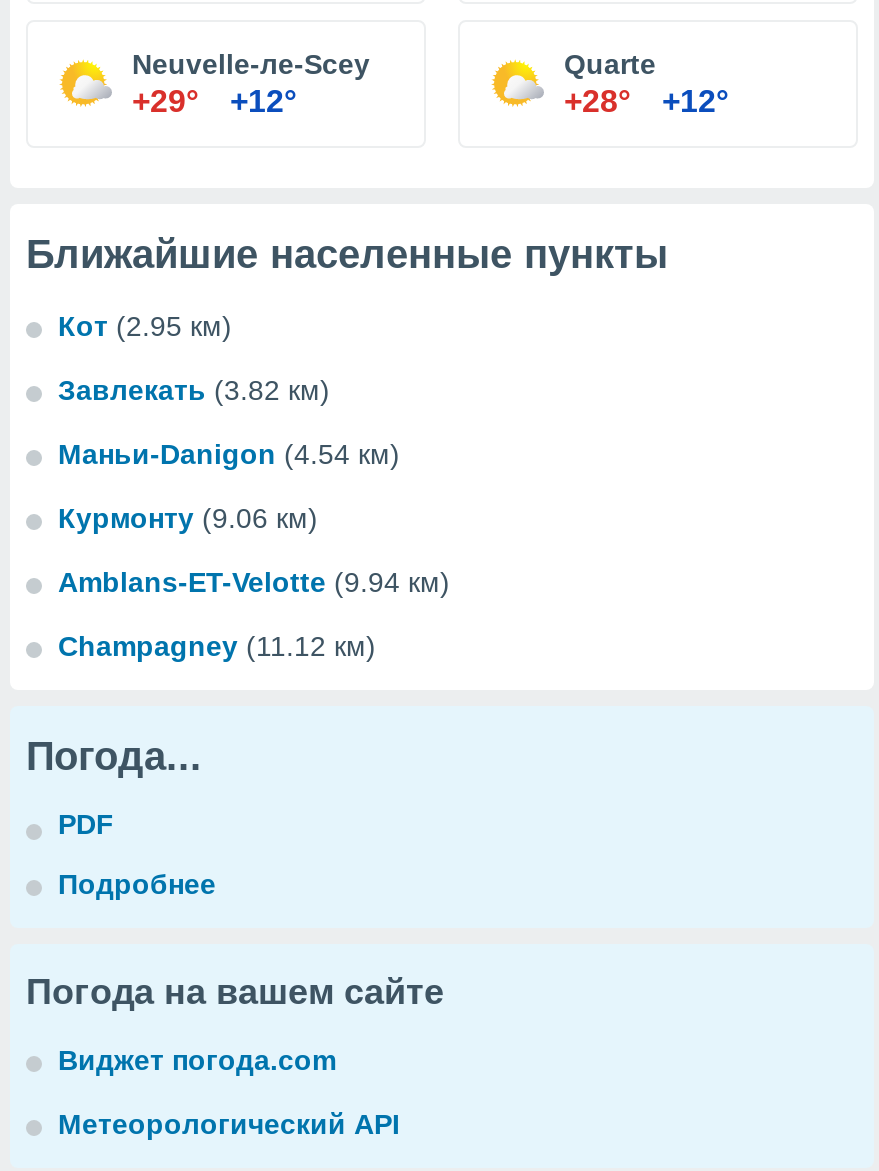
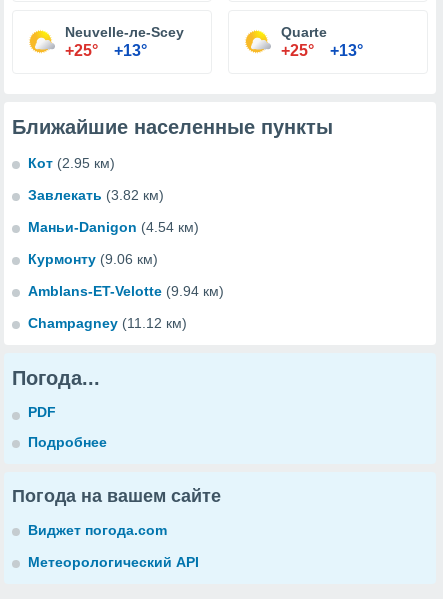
- +29°
+ +25°

- +12°
+ +13°

- +28°
+ +25°

- +12°
+ +13°
